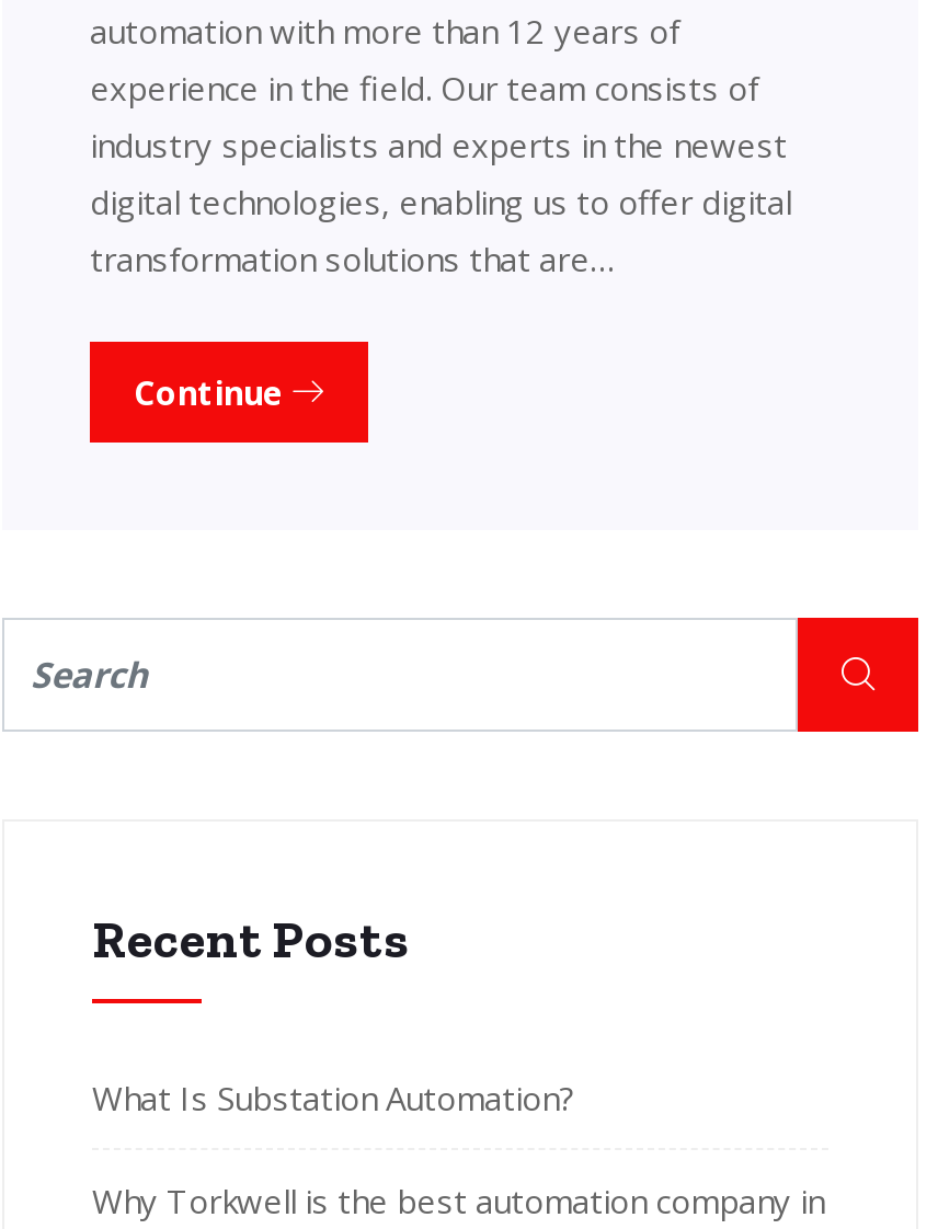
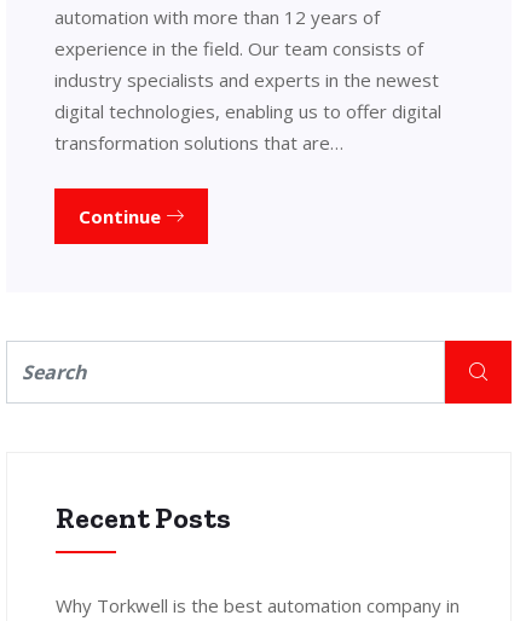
- What Is Substation Automation?
